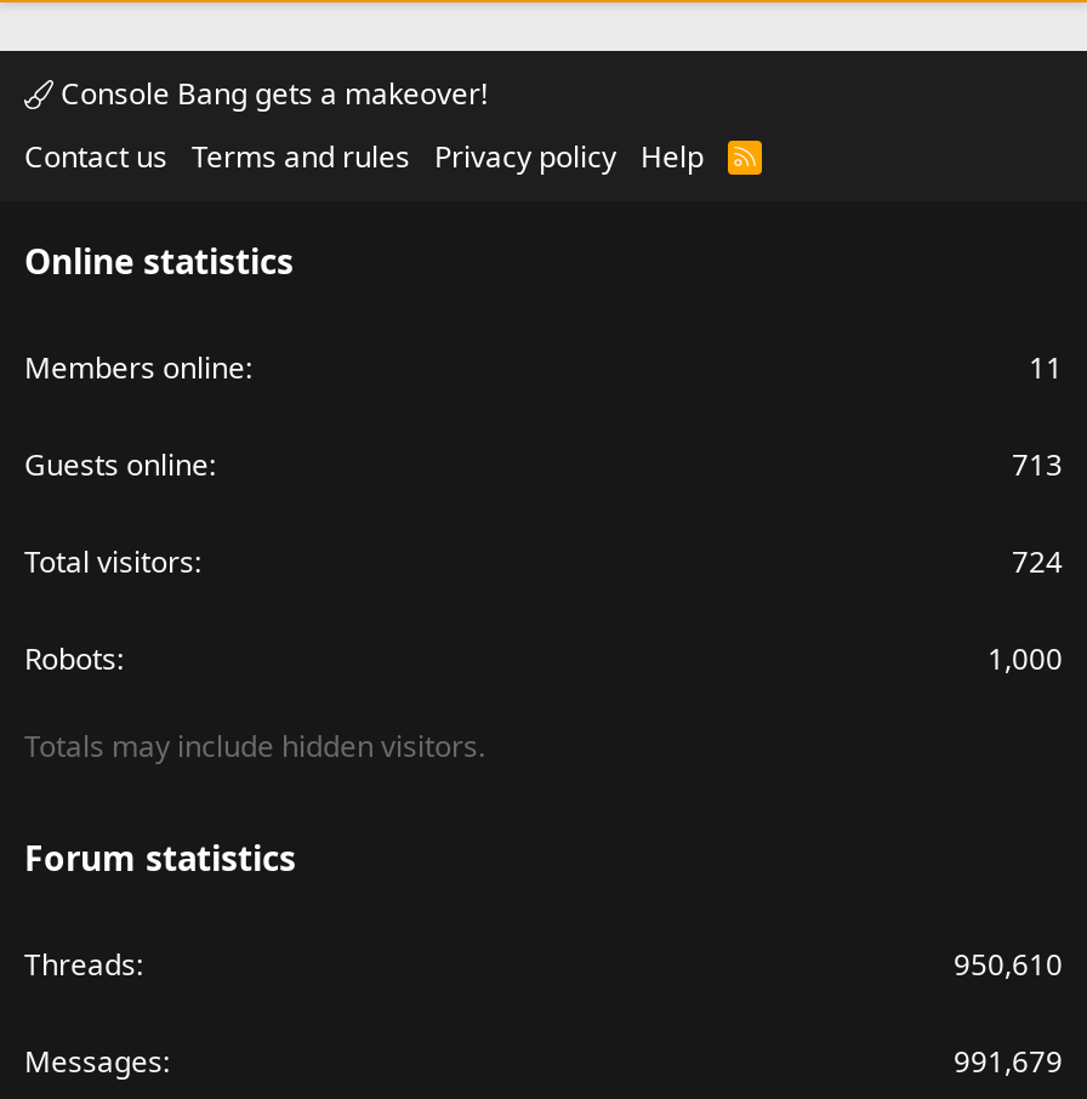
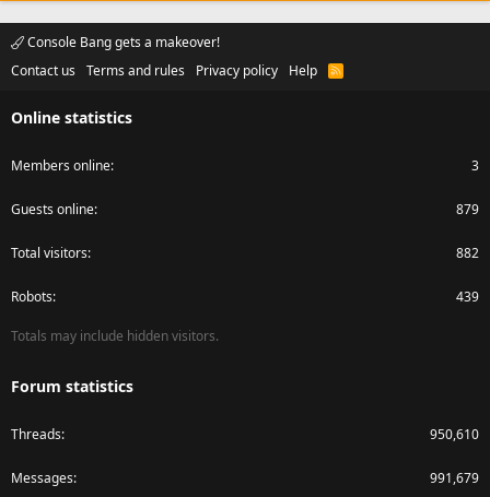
- 11
+ 3

- 713
+ 879

- 724
+ 882

- 1,000
+ 439
